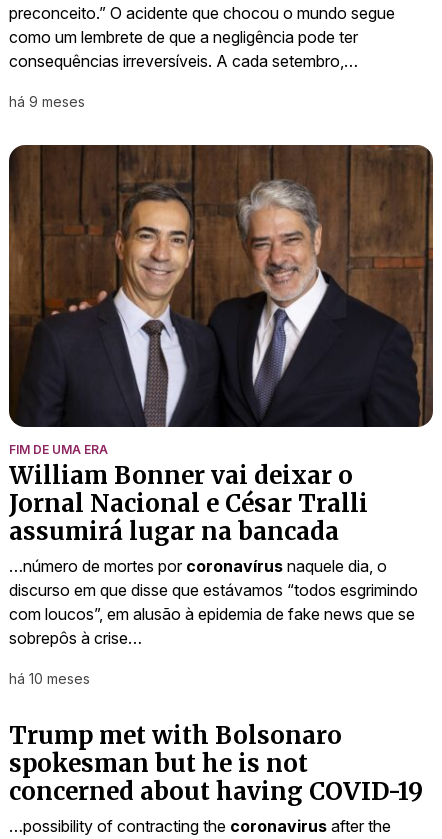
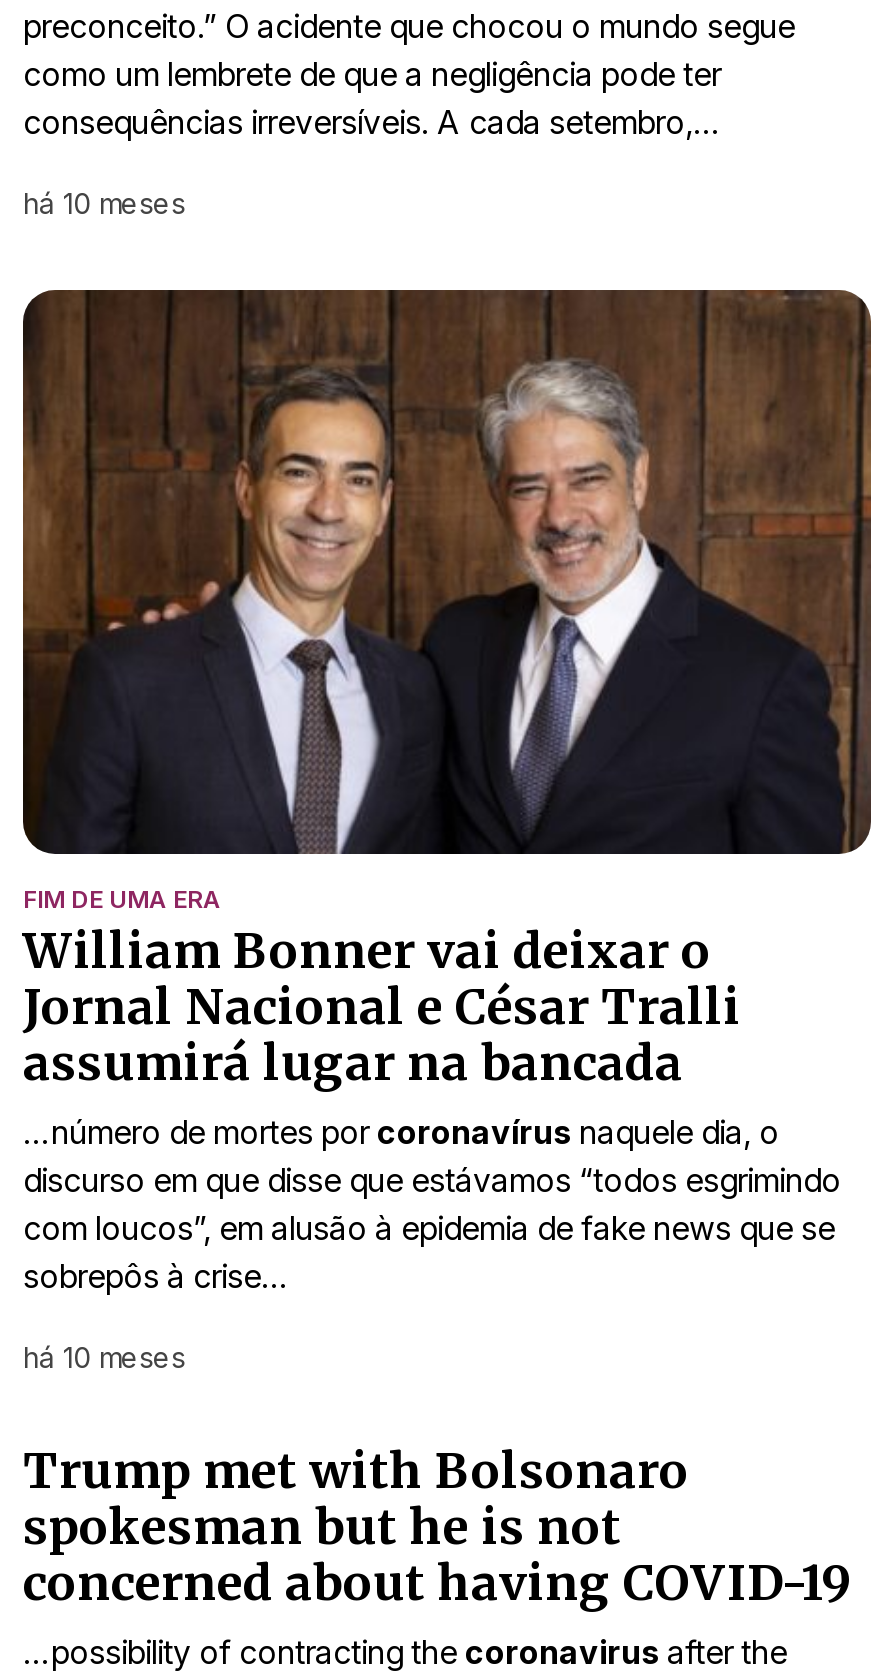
- há 9 meses
+ há 10 meses
